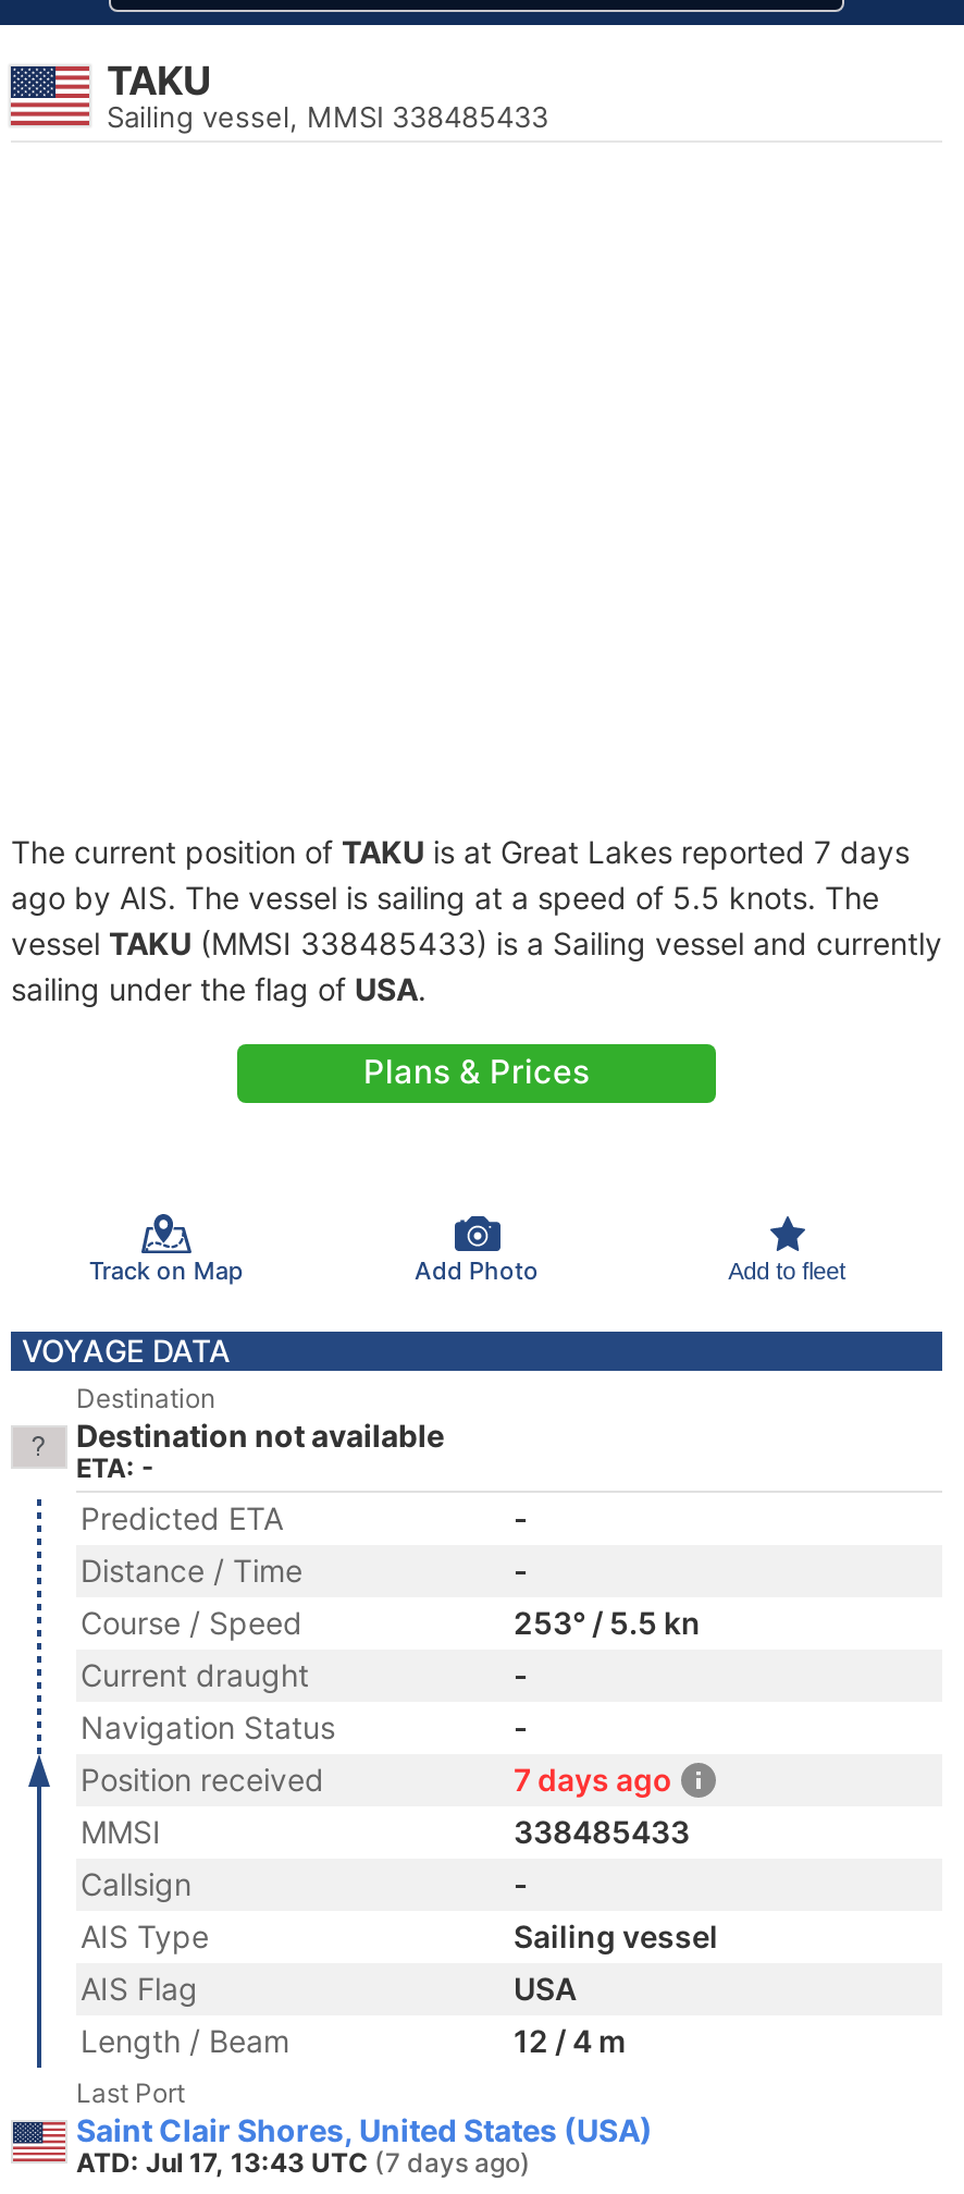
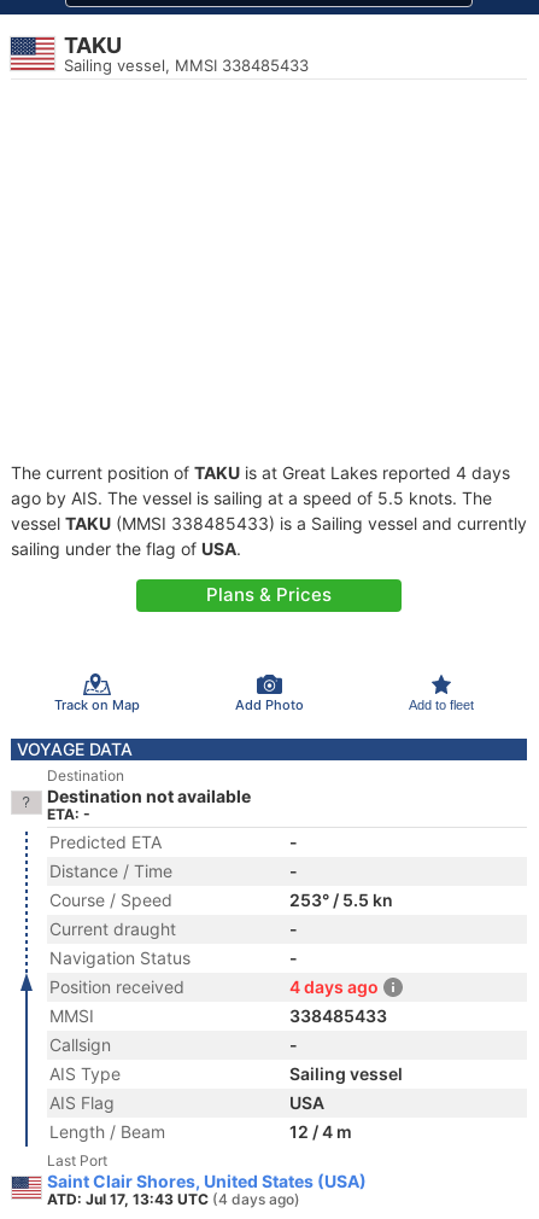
- The current position of TAKU is at Great Lakes reported 7 days
+ The current position of TAKU is at Great Lakes reported 4 days

- 7 days ago
+ 4 days ago

- ATD: Jul 17, 13:43 UTC (7 days ago)
+ ATD: Jul 17, 13:43 UTC (4 days ago)
